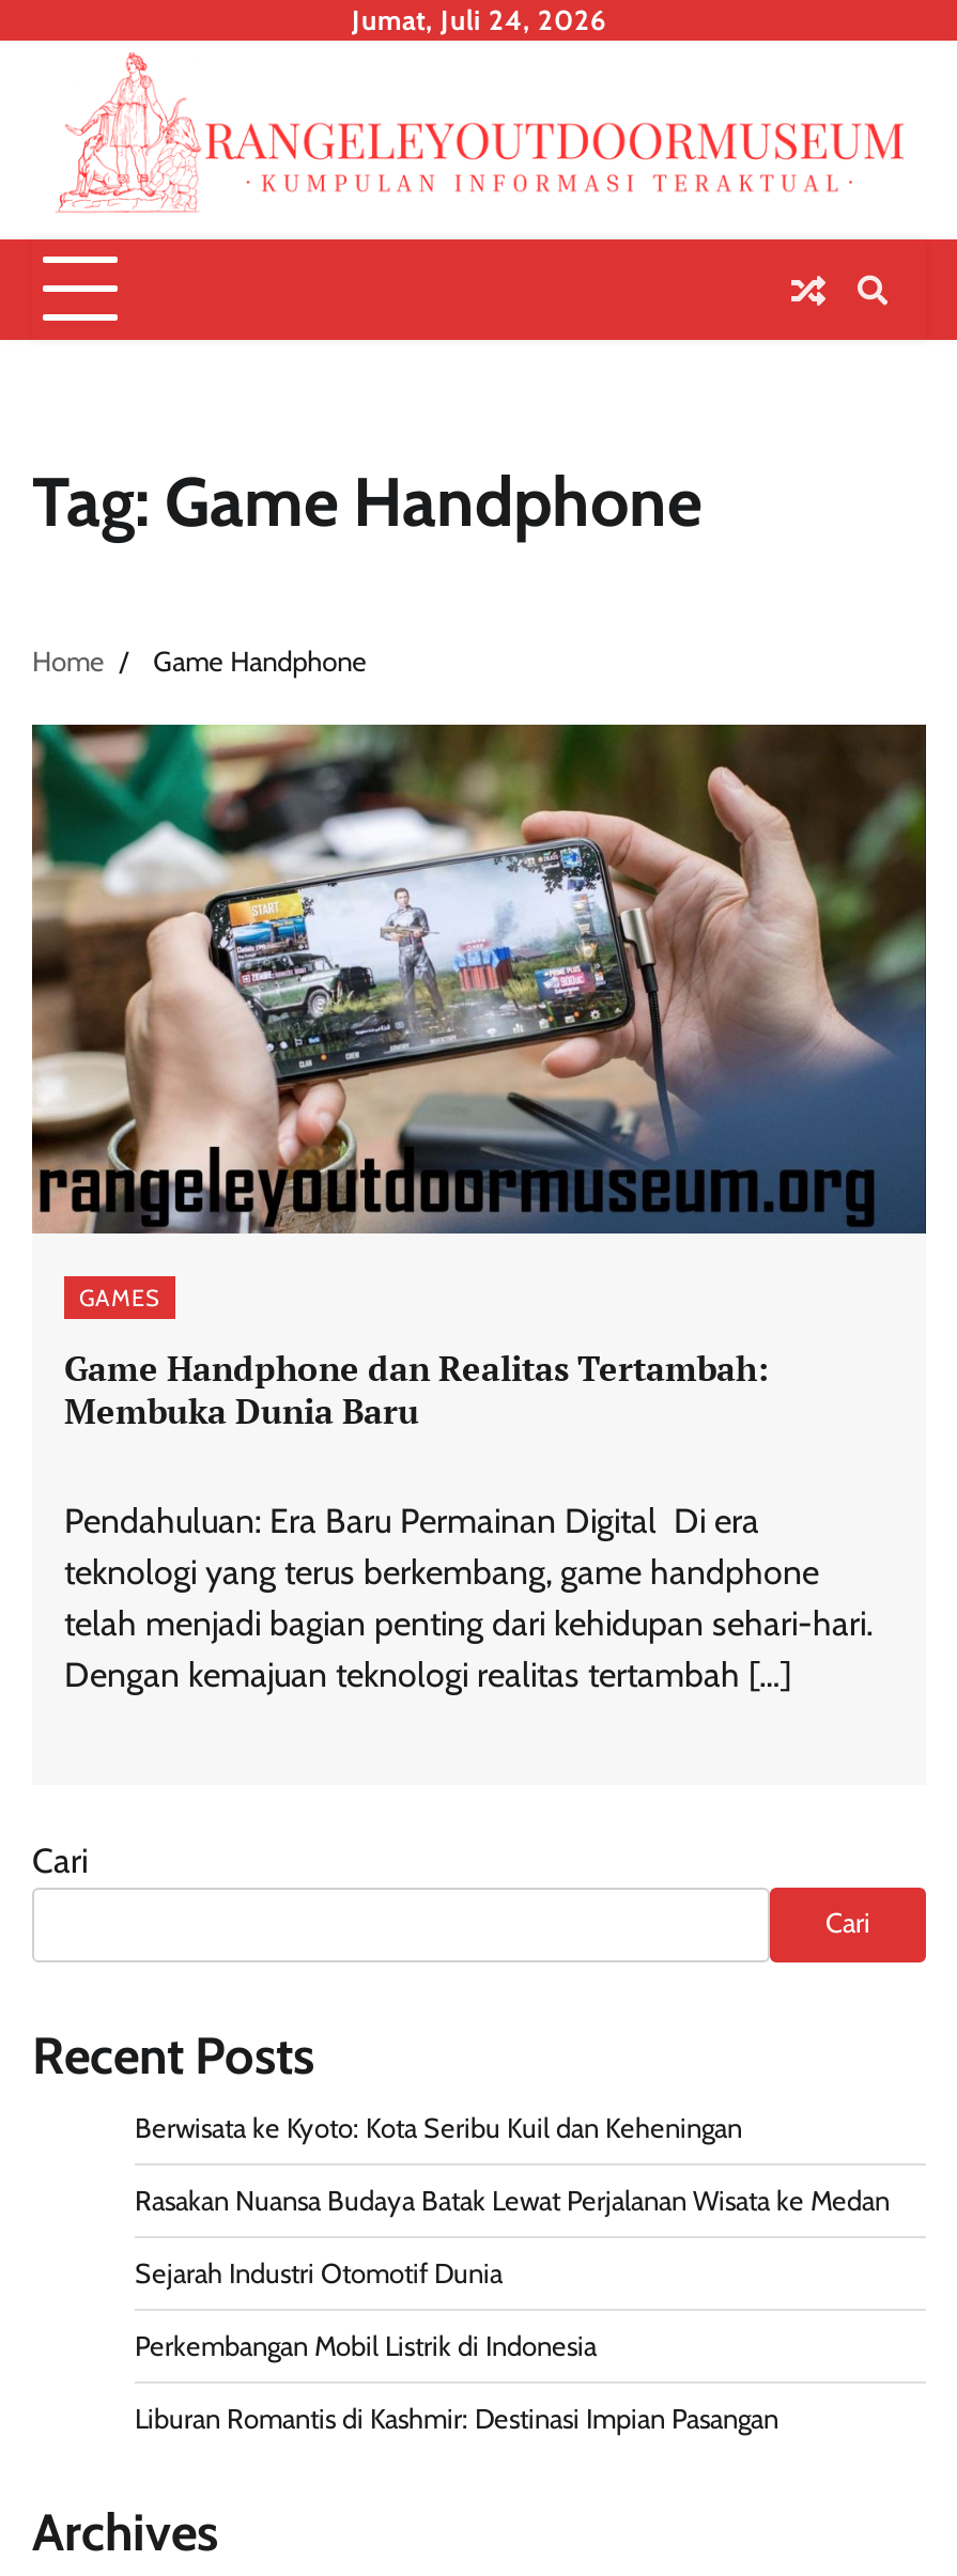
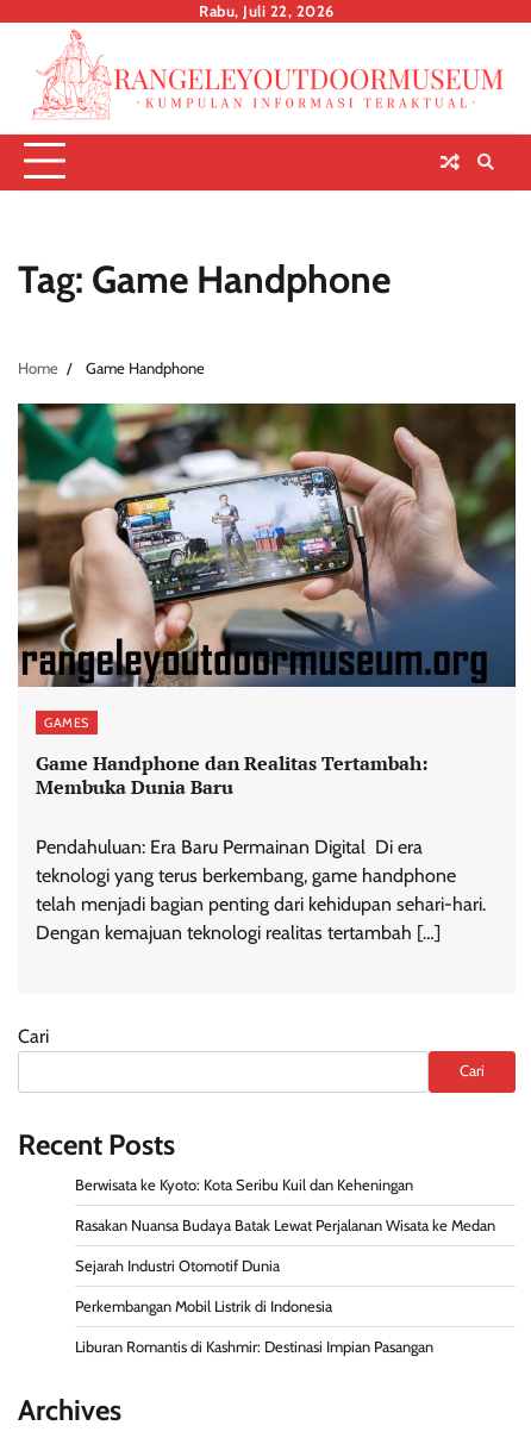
- Jumat, Juli 24, 2026
+ Rabu, Juli 22, 2026
